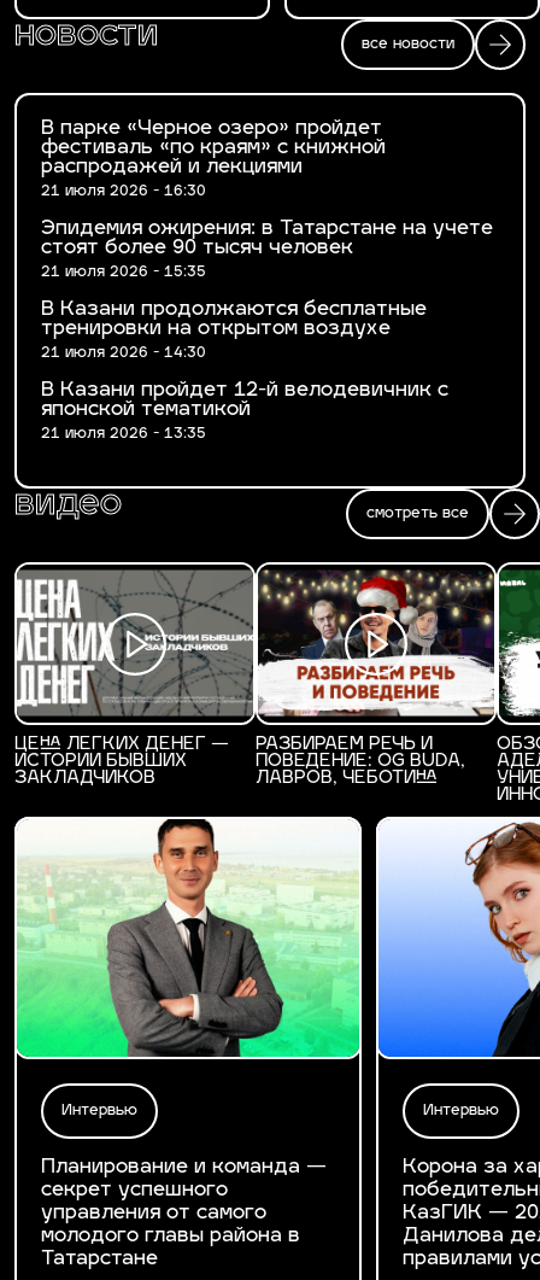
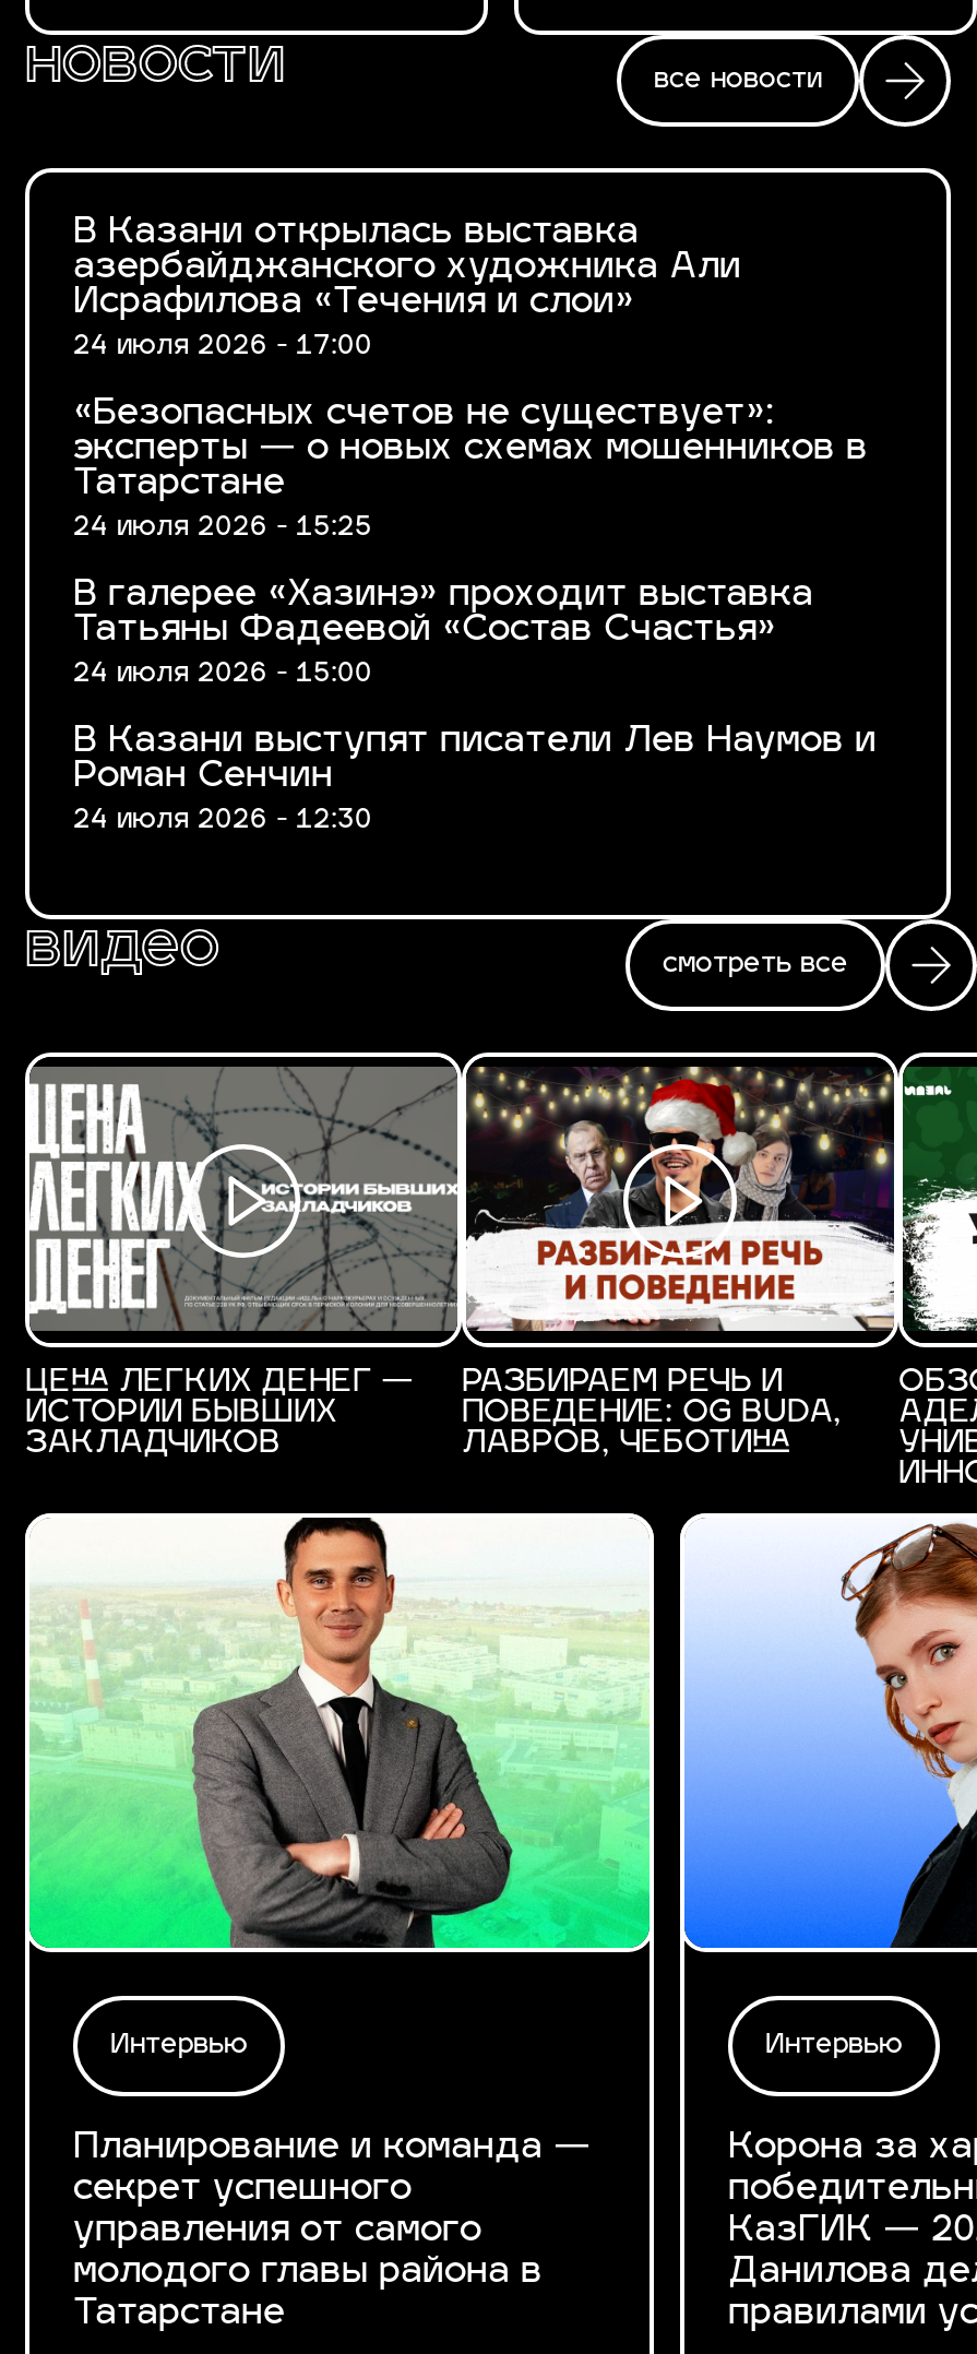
- В парке «Черное озеро» пройдет
- фестиваль «по краям» с книжной
- распродажей и лекциями
- 21 июля 2026 - 16:30
+ В Казани открылась выставка
+ азербайджанского художника Али
+ Исрафилова «Течения и слои»
+ 24 июля 2026 - 17:00

- Эпидемия ожирения: в Татарстане на учете
- стоят более 90 тысяч человек
- 21 июля 2026 - 15:35
+ «Безопасных счетов не существует»:
+ эксперты — о новых схемах мошенников в
+ Татарстане
+ 24 июля 2026 - 15:25

- В Казани продолжаются бесплатные
- тренировки на открытом воздухе
- 21 июля 2026 - 14:30
+ В галерее «Хазинэ» проходит выставка
+ Татьяны Фадеевой «Состав Счастья»
+ 24 июля 2026 - 15:00

- В Казани пройдет 12-й велодевичник с
- японской тематикой
- 21 июля 2026 - 13:35
+ В Казани выступят писатели Лев Наумов и
+ Роман Сенчин
+ 24 июля 2026 - 12:30
